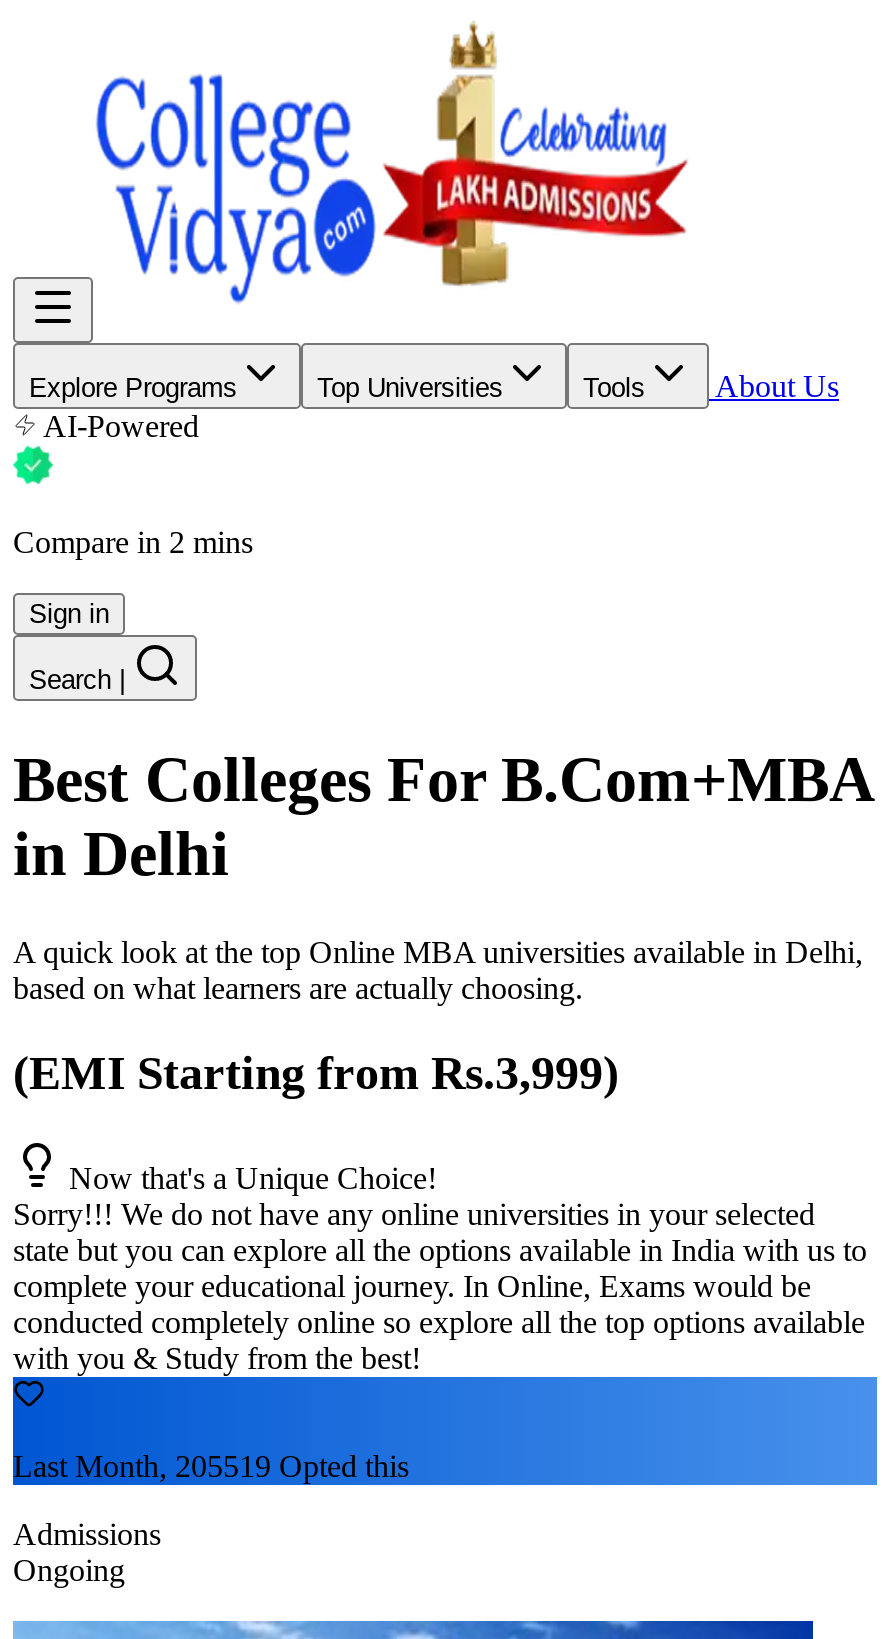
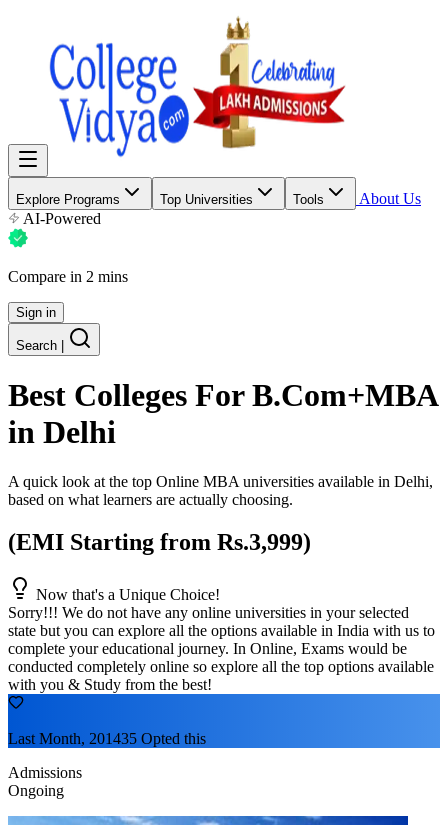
- Last Month, 205519 Opted this
+ Last Month, 201435 Opted this
